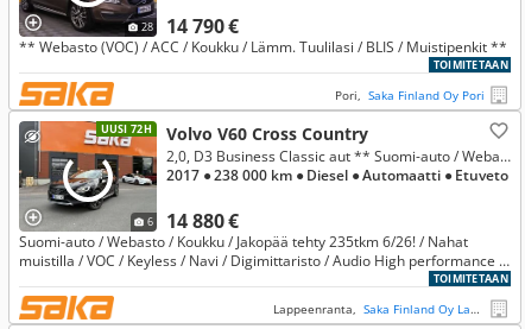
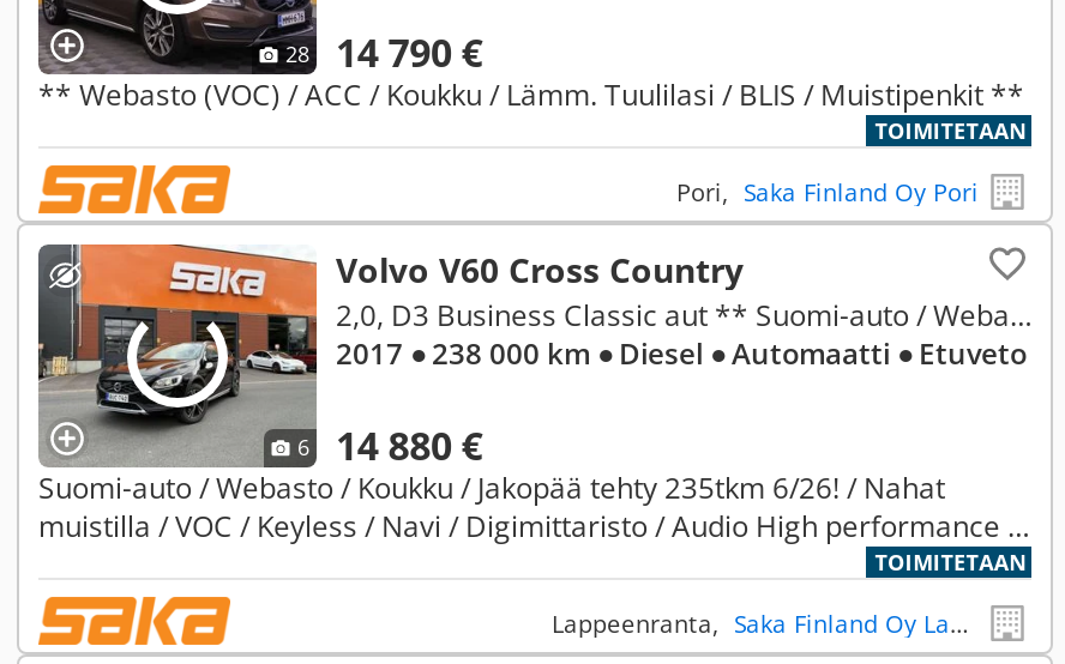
- UUSI 72H
